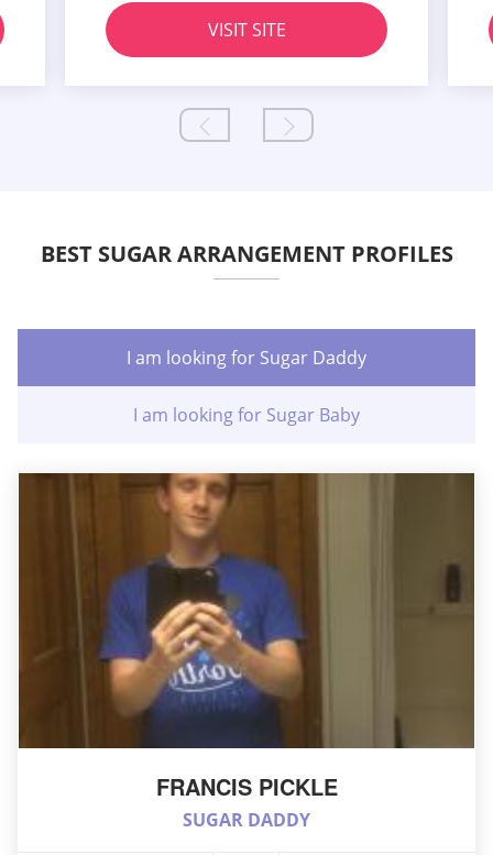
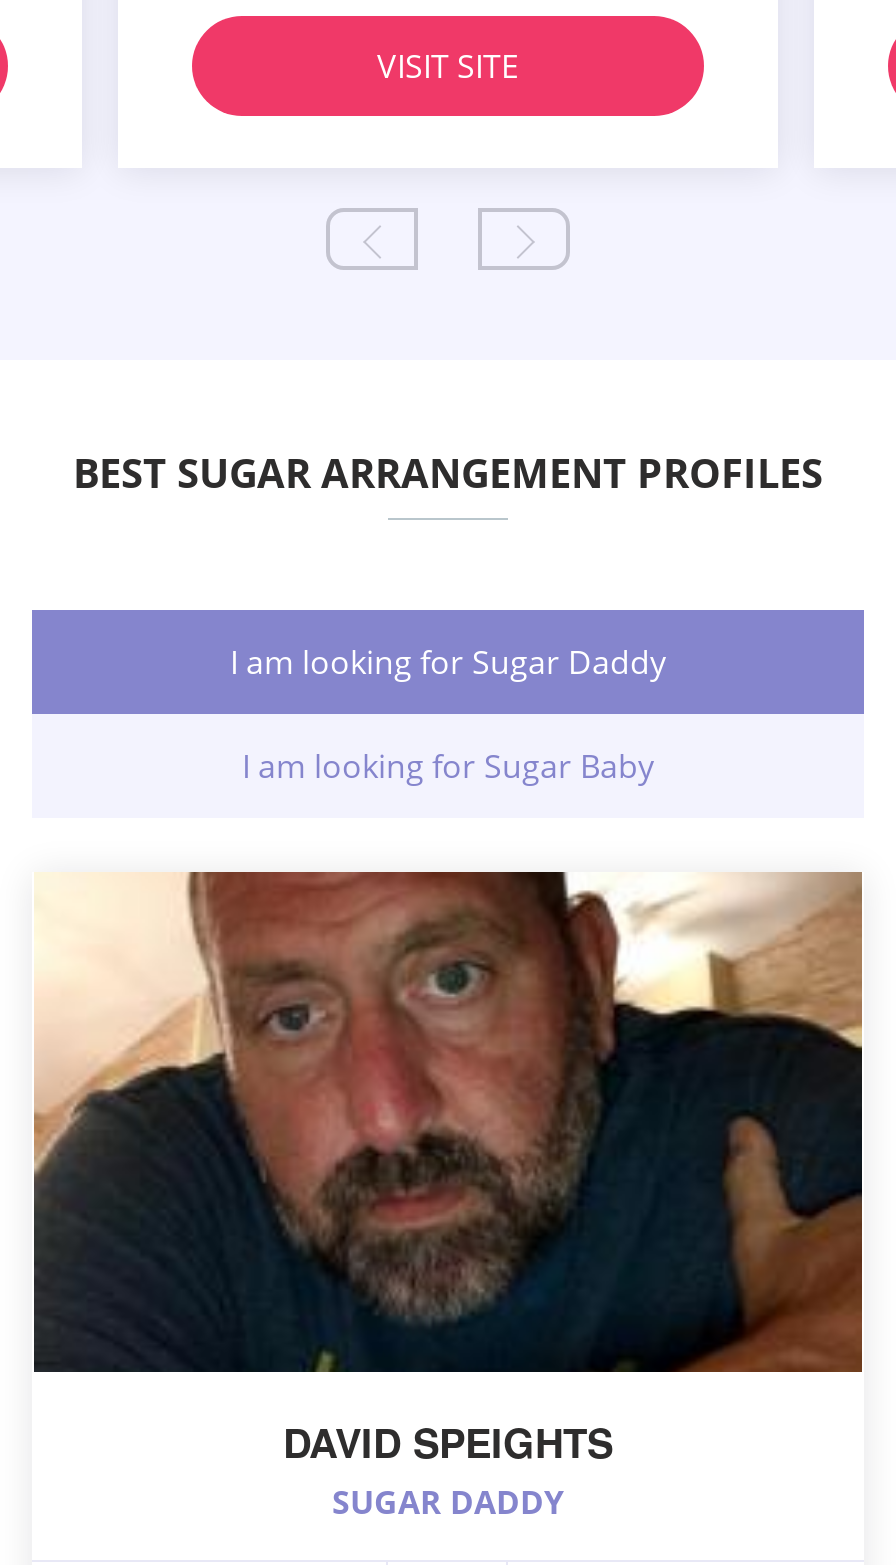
- [image]
- FRANCIS PICKLE
+ [image]
+ DAVID SPEIGHTS
